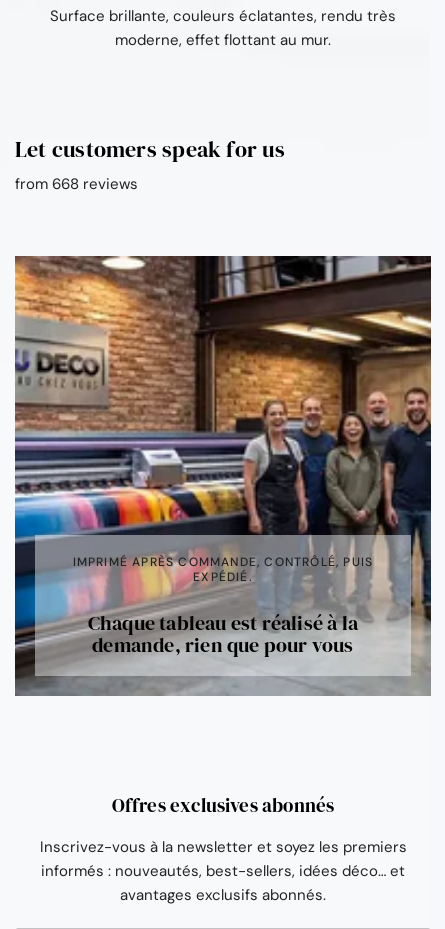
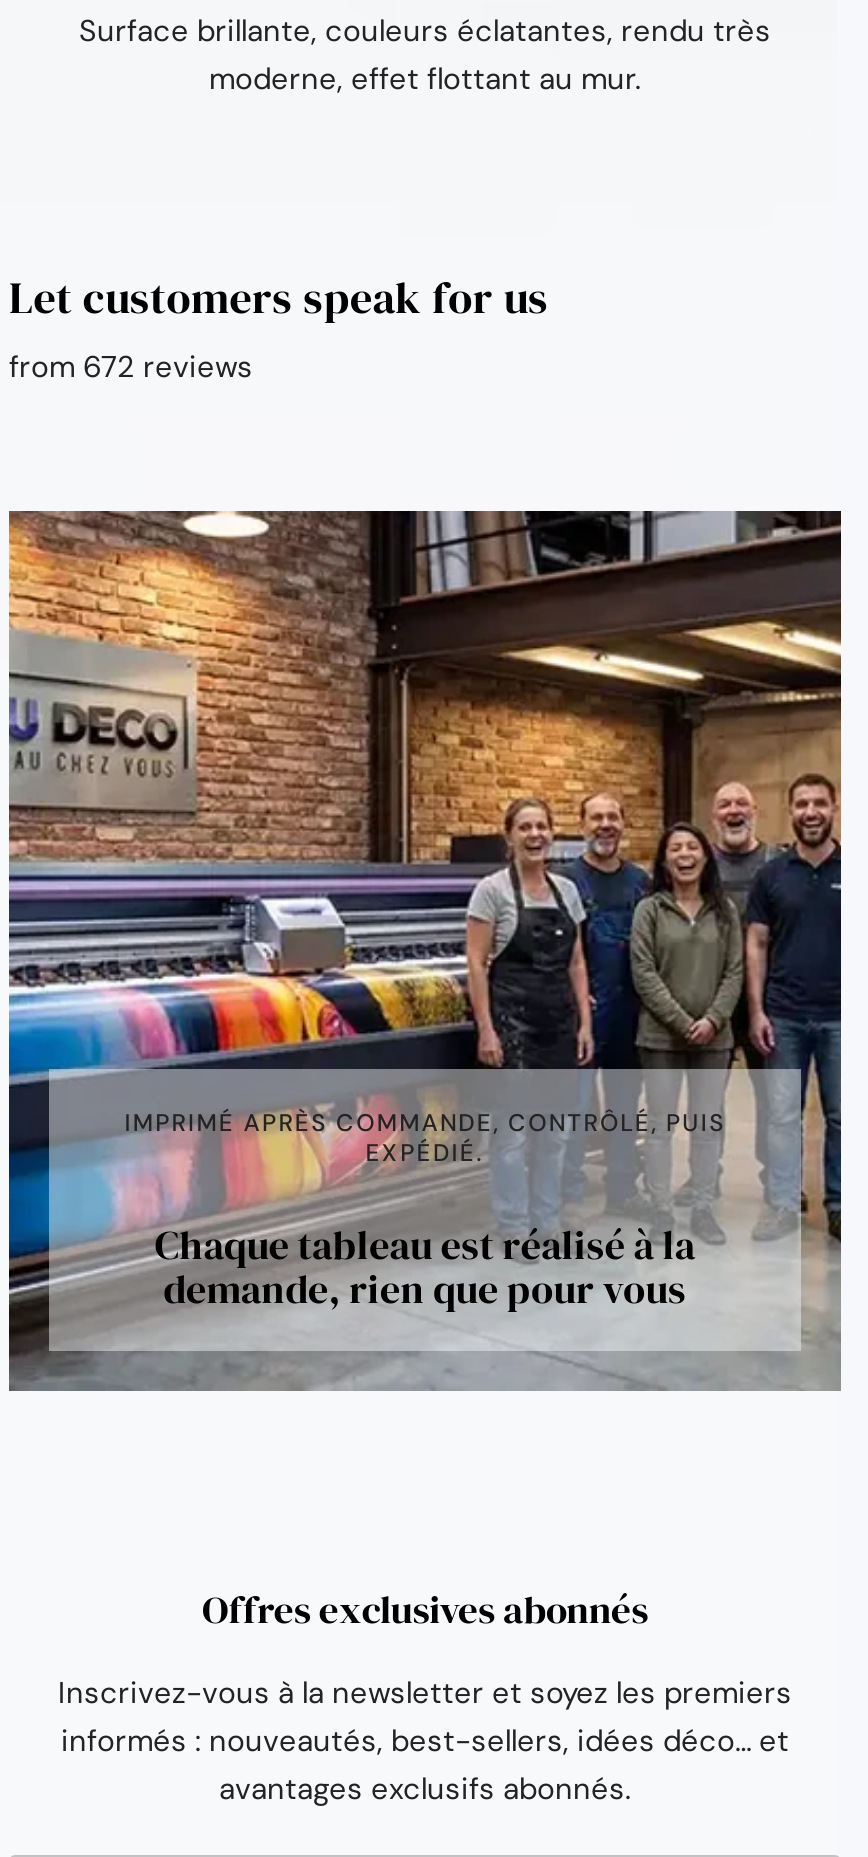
- from 668 reviews
+ from 672 reviews
